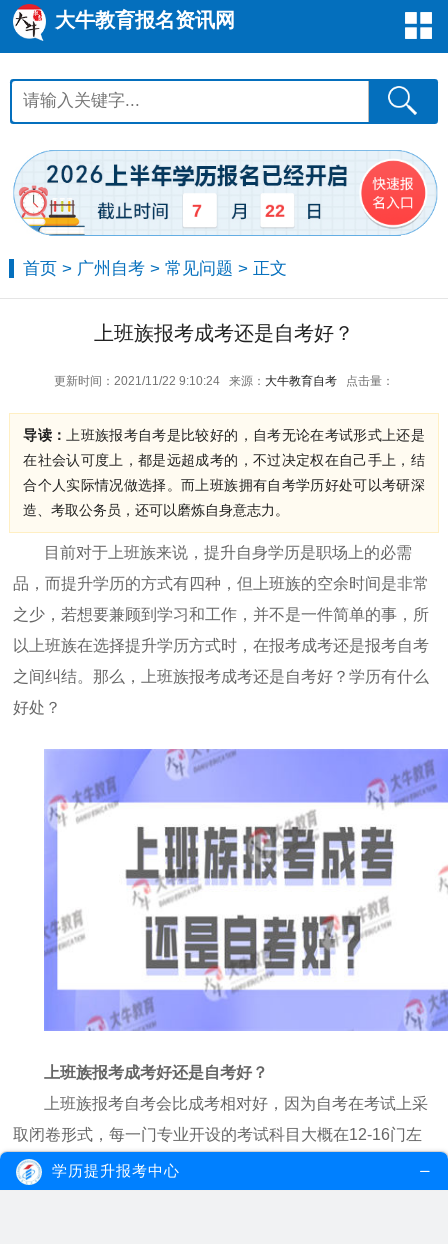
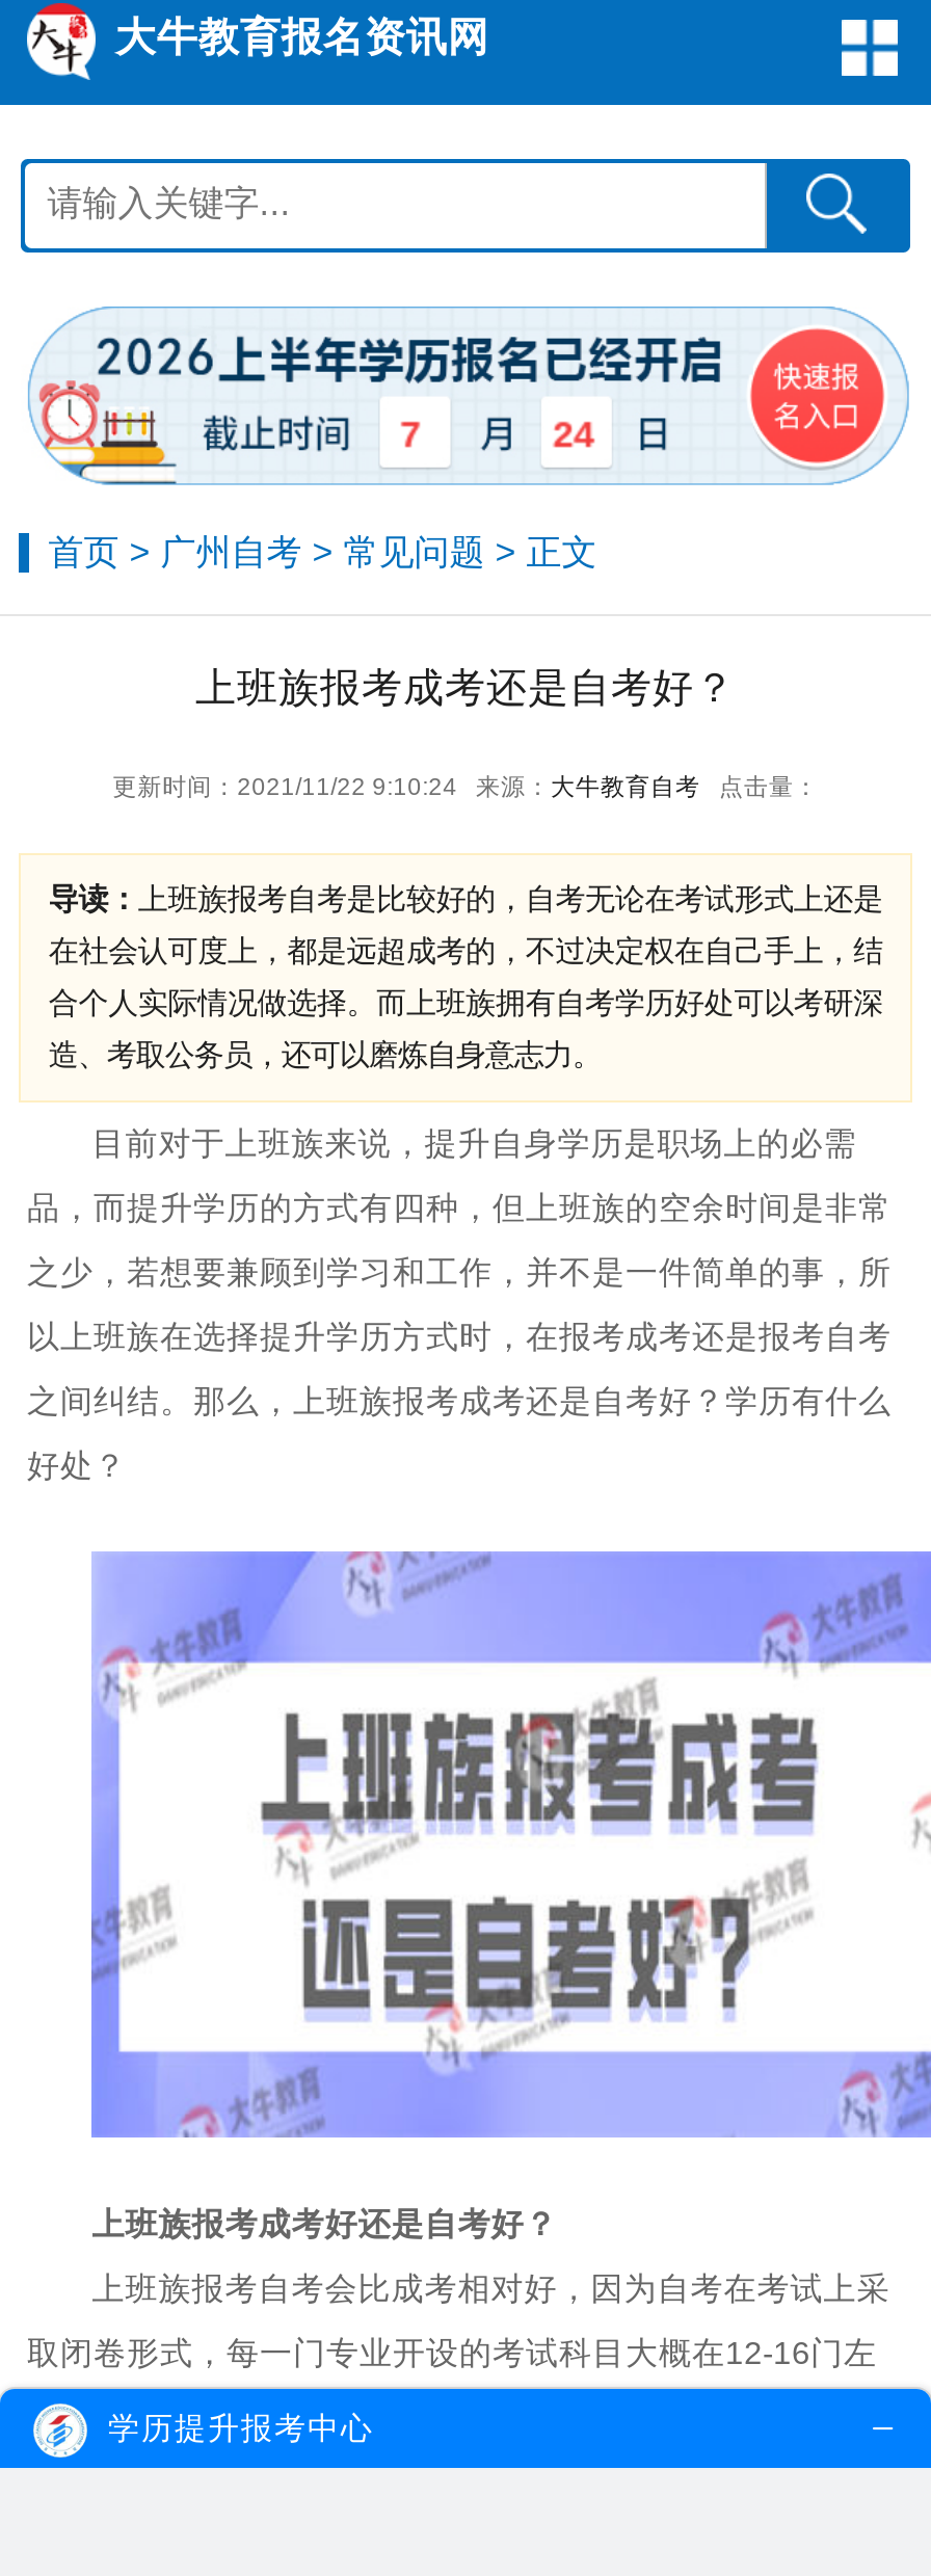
- 22
+ 24
